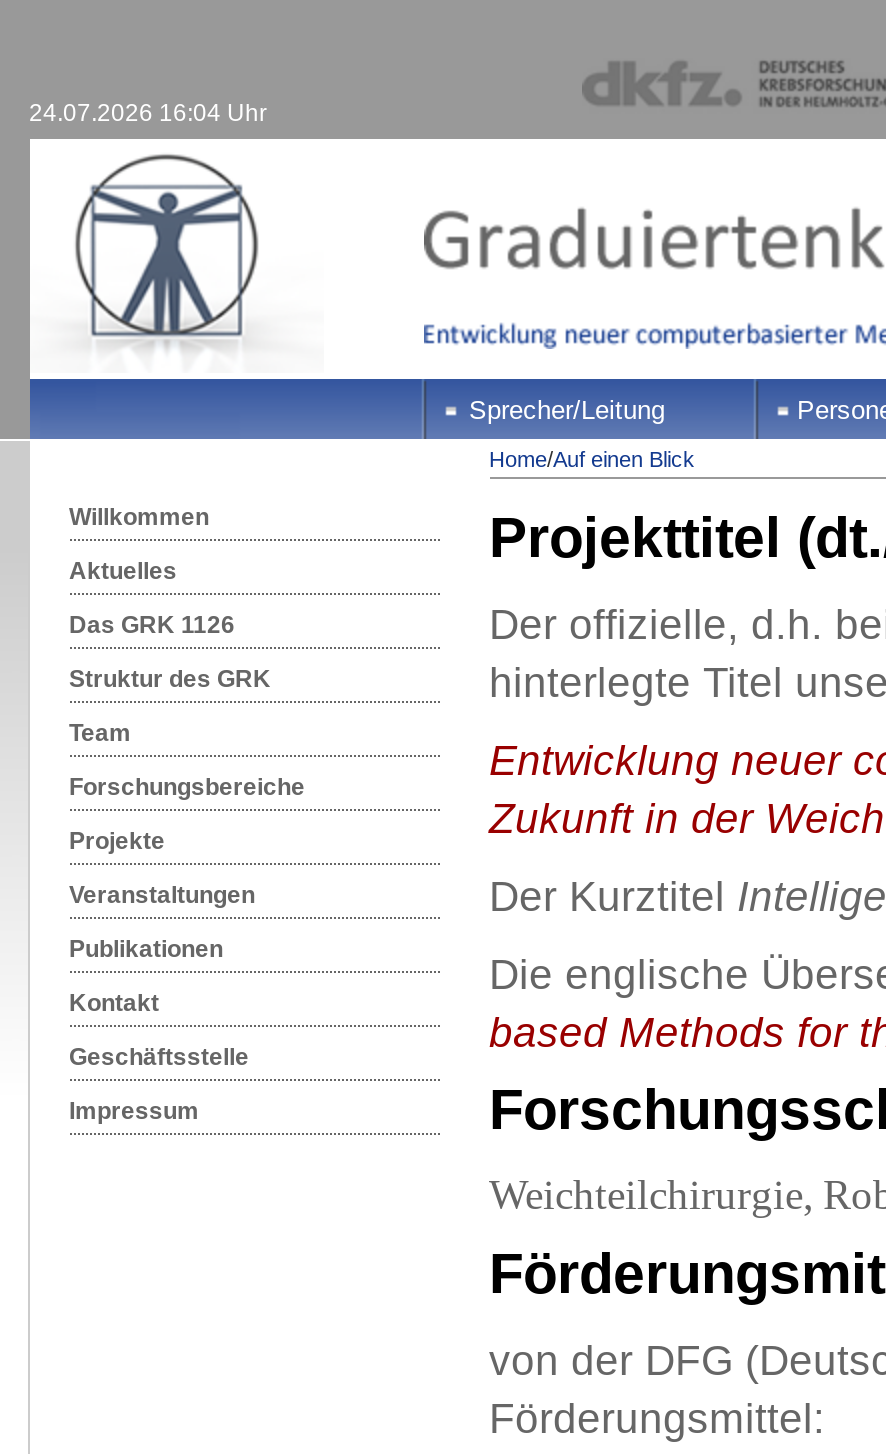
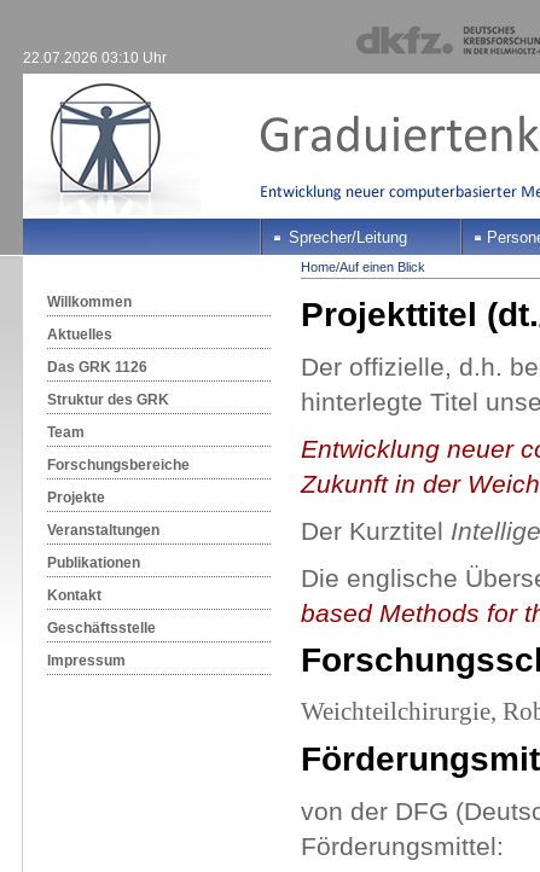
- 24.07.2026 16:04 Uhr
+ 22.07.2026 03:10 Uhr
